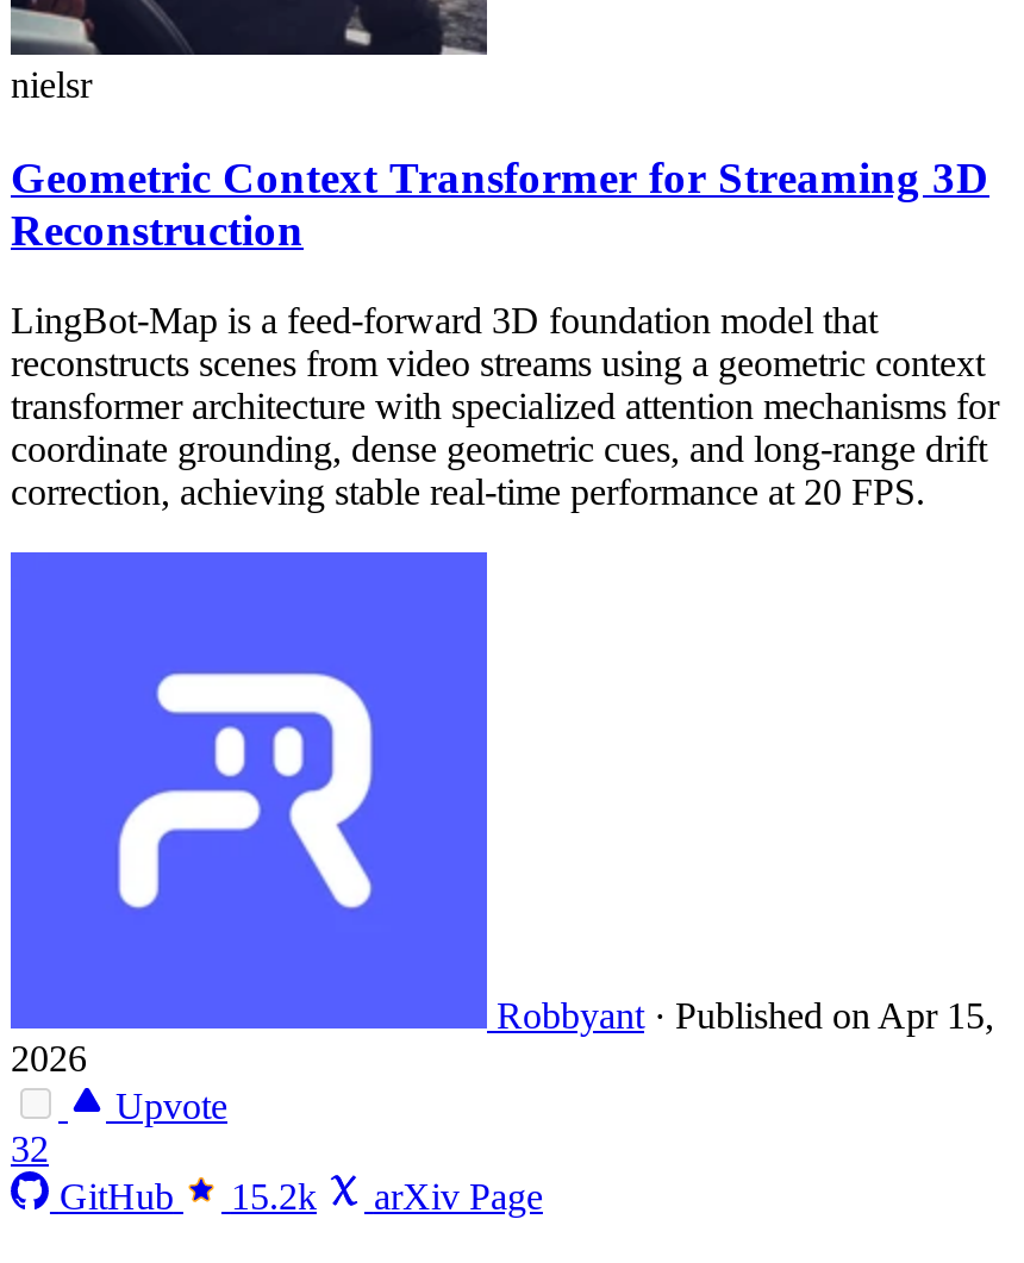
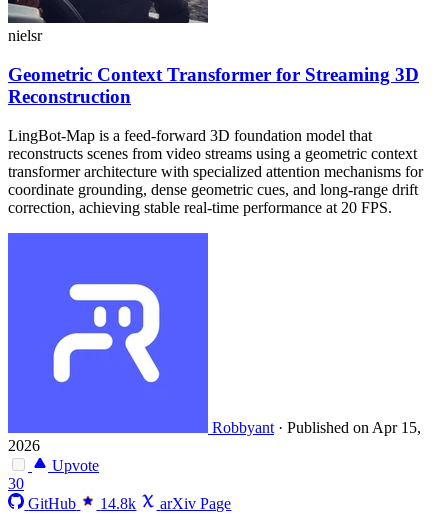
- 32
+ 30

- GitHub 15.2k arXiv Page
+ GitHub 14.8k arXiv Page
